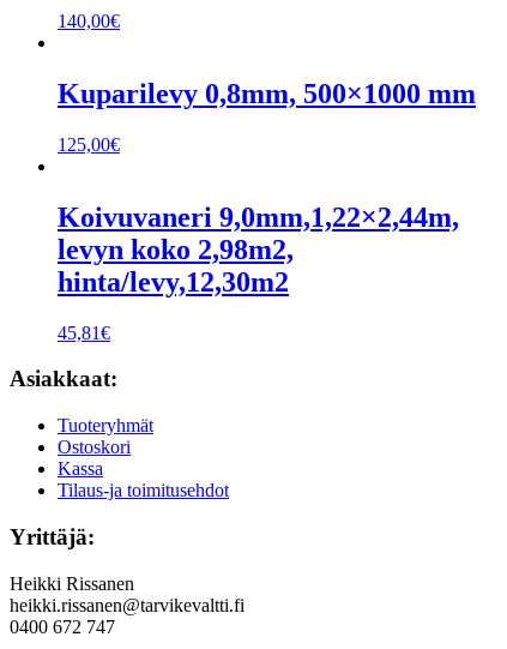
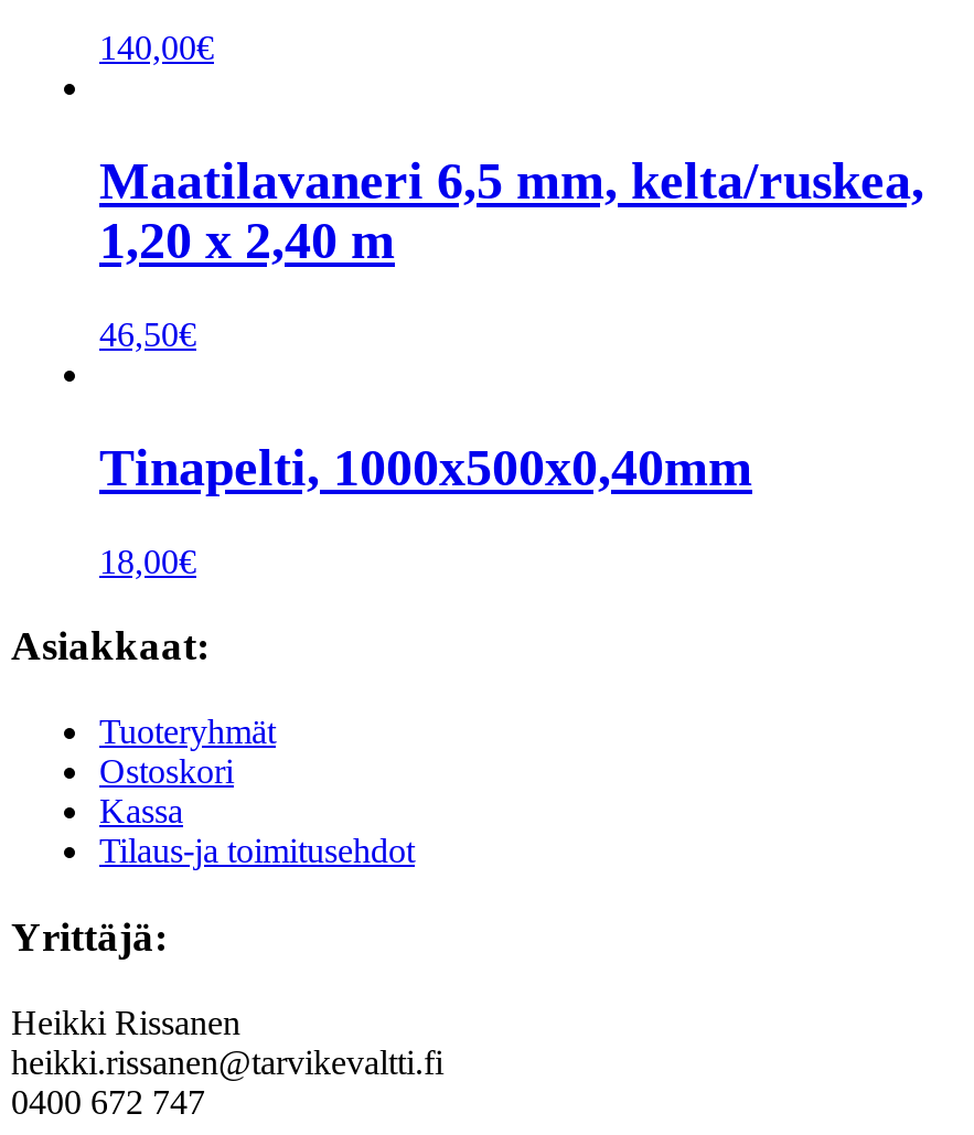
- Kuparilevy 0,8mm, 500×1000 mm
+ Maatilavaneri 6,5 mm, kelta/ruskea,
+ 1,20 x 2,40 m

- 125,00€
+ 46,50€

- Koivuvaneri 9,0mm,1,22×2,44m,
- levyn koko 2,98m2,
- hinta/levy,12,30m2
+ Tinapelti, 1000x500x0,40mm

- 45,81€
+ 18,00€
